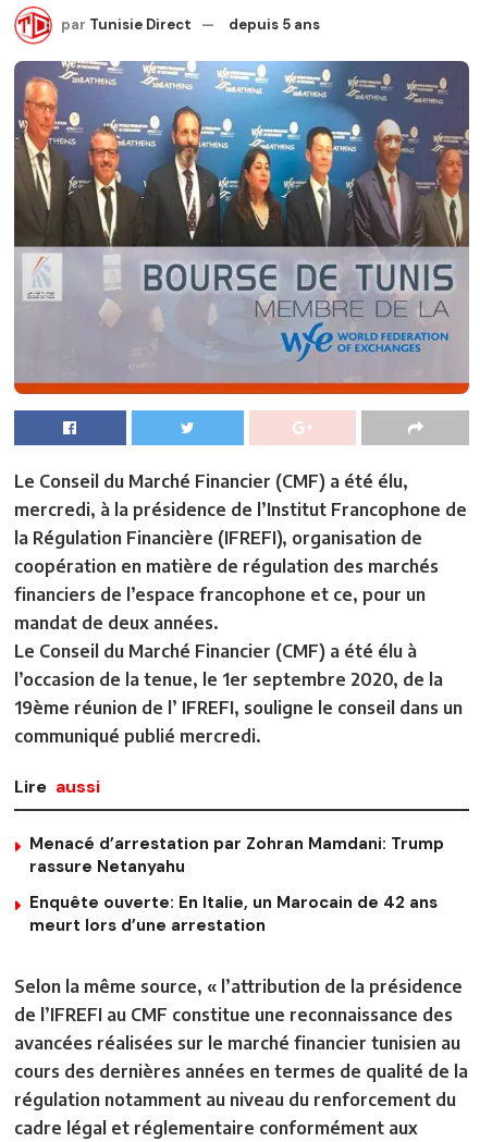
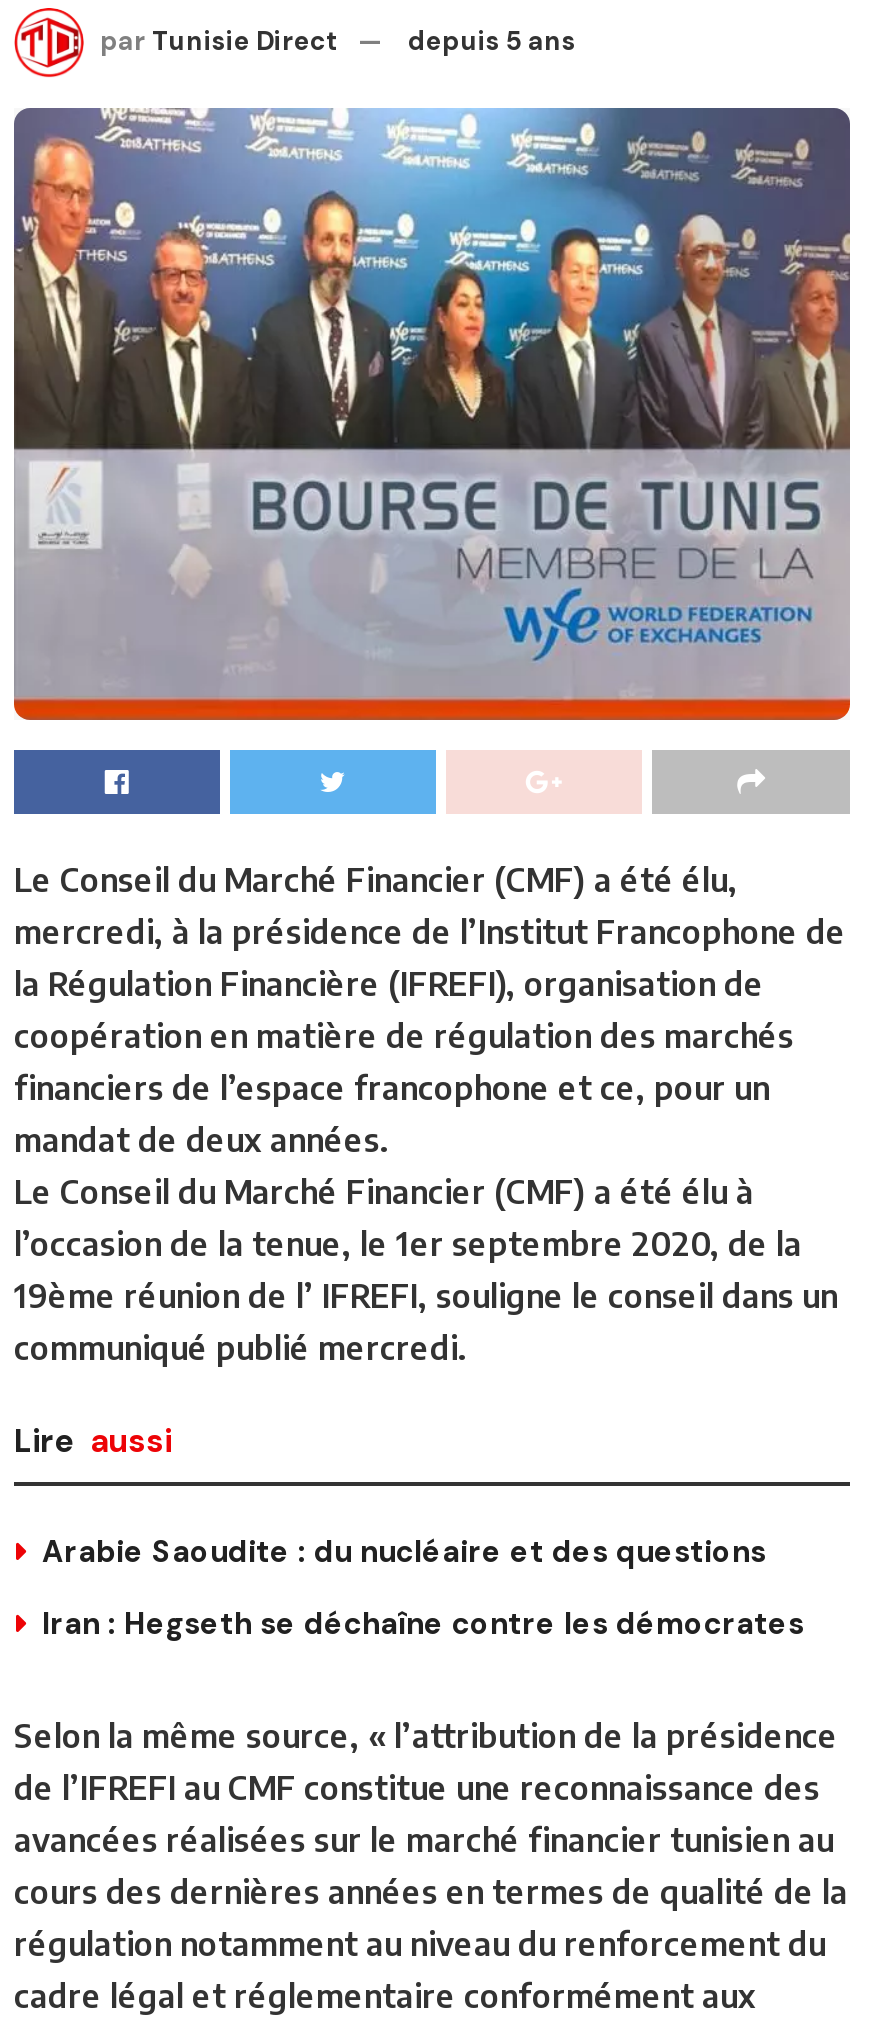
- Menacé d’arrestation par Zohran Mamdani: Trump
- rassure Netanyahu
+ Arabie Saoudite : du nucléaire et des questions

- Enquête ouverte: En Italie, un Marocain de 42 ans
- meurt lors d’une arrestation
+ Iran : Hegseth se déchaîne contre les démocrates
